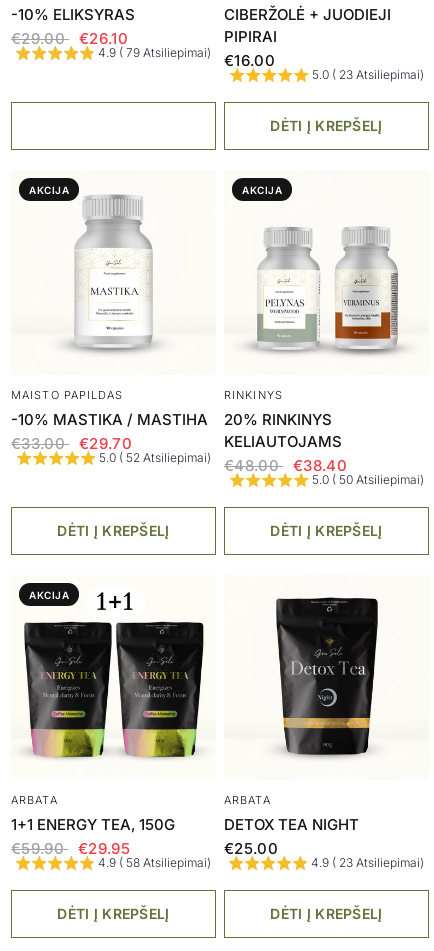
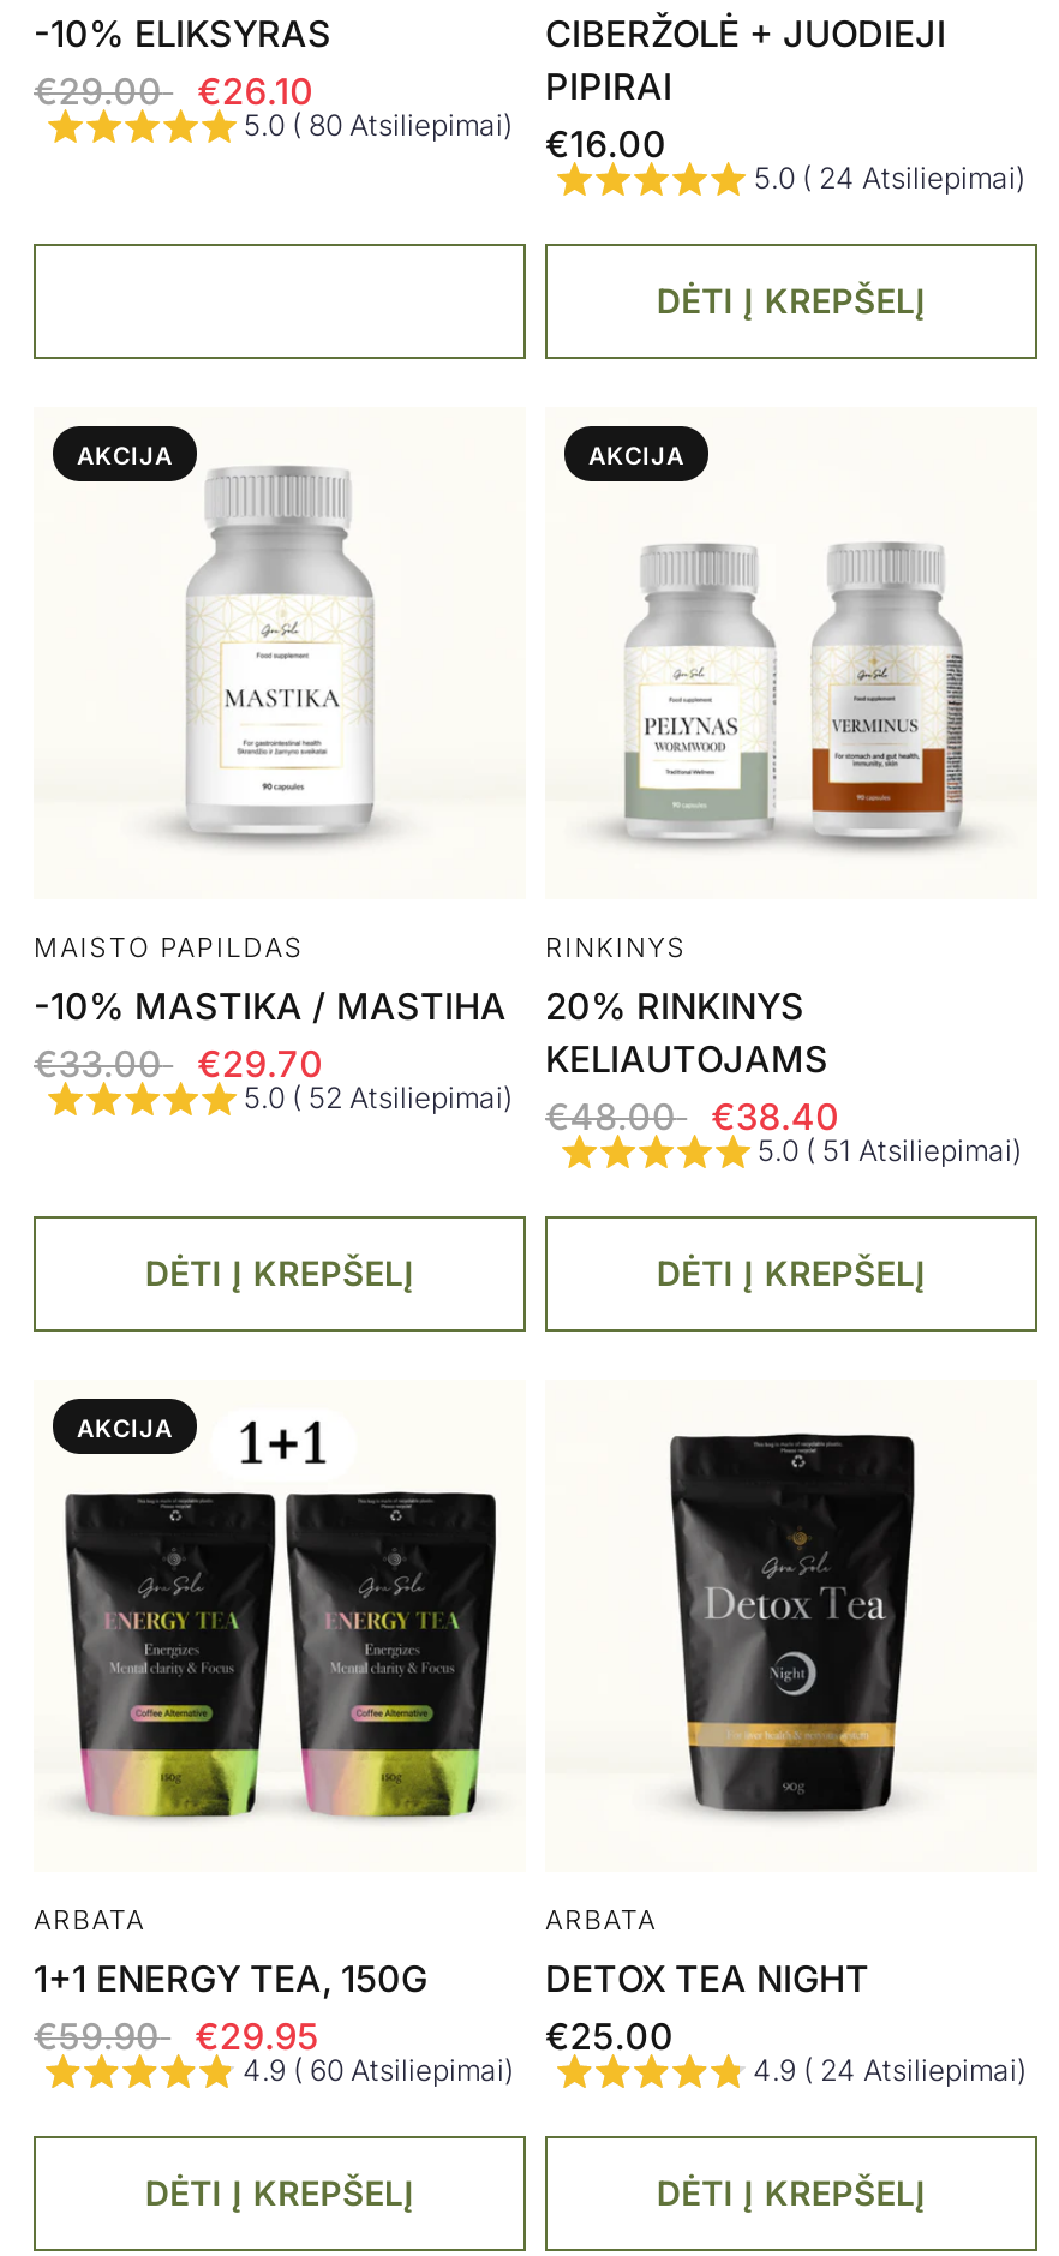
- 4.9 ( 79 Atsiliepimai)
+ 5.0 ( 80 Atsiliepimai)

- 5.0 ( 23 Atsiliepimai)
+ 5.0 ( 24 Atsiliepimai)

- 5.0 ( 50 Atsiliepimai)
+ 5.0 ( 51 Atsiliepimai)

- 4.9 ( 58 Atsiliepimai)
+ 4.9 ( 60 Atsiliepimai)

- 4.9 ( 23 Atsiliepimai)
+ 4.9 ( 24 Atsiliepimai)
